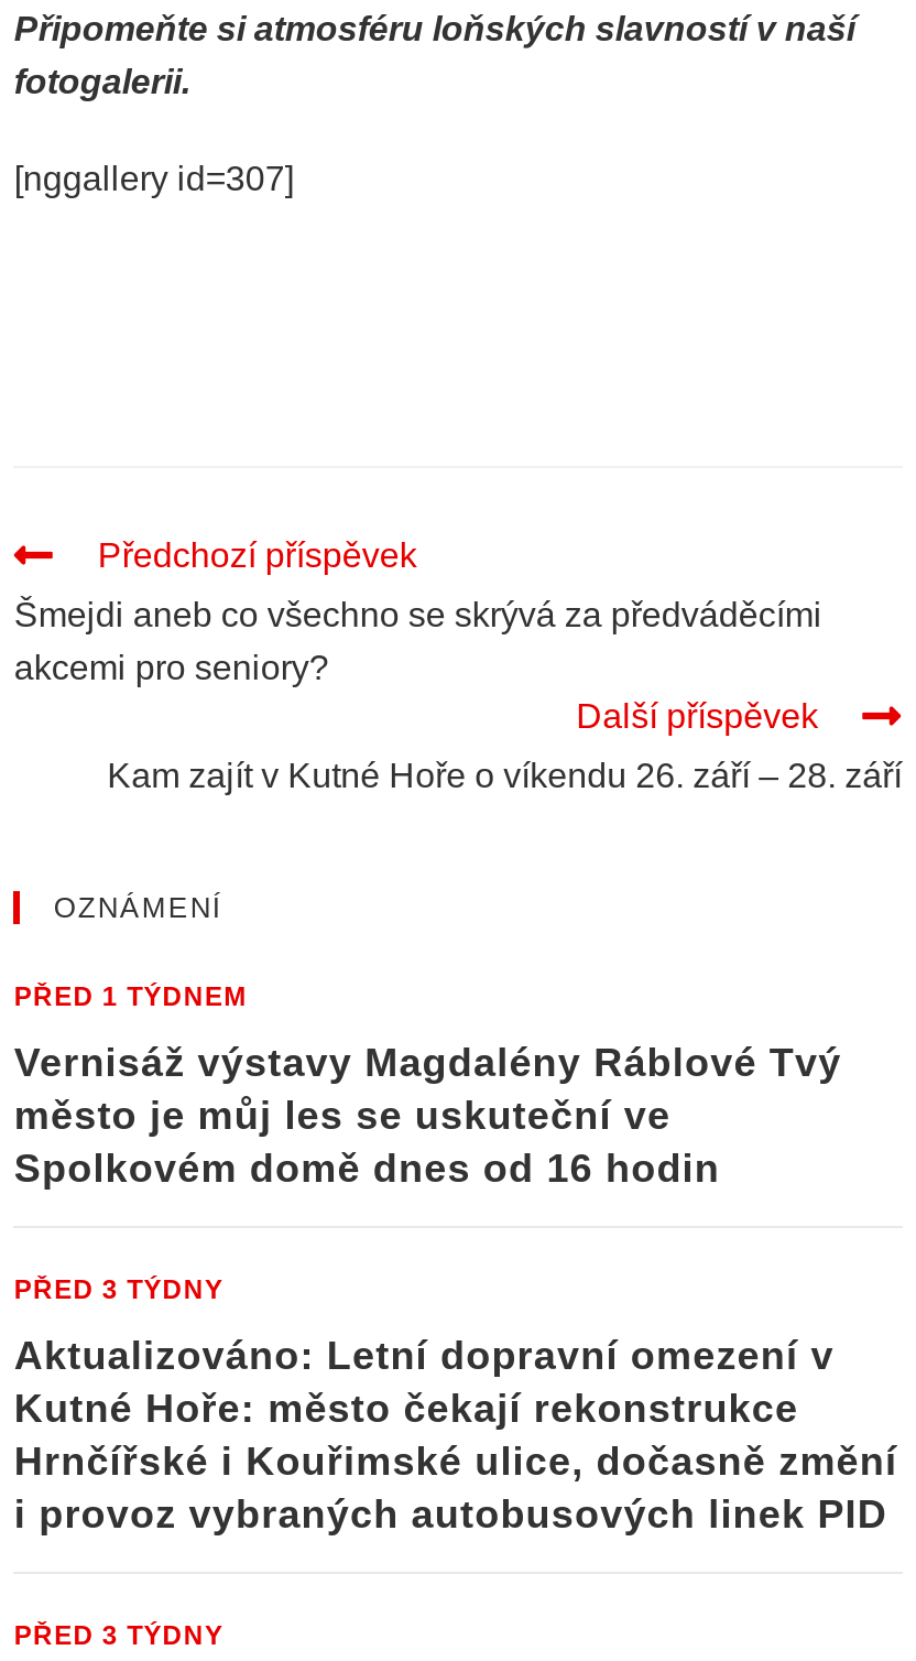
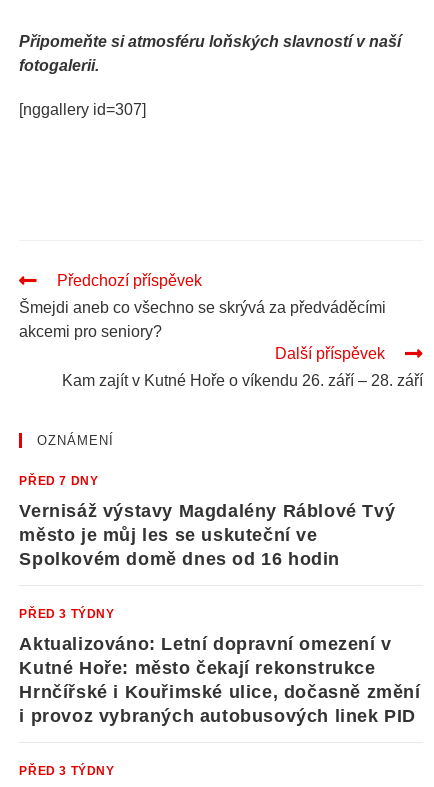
- PŘED 1 TÝDNEM
+ PŘED 7 DNY
